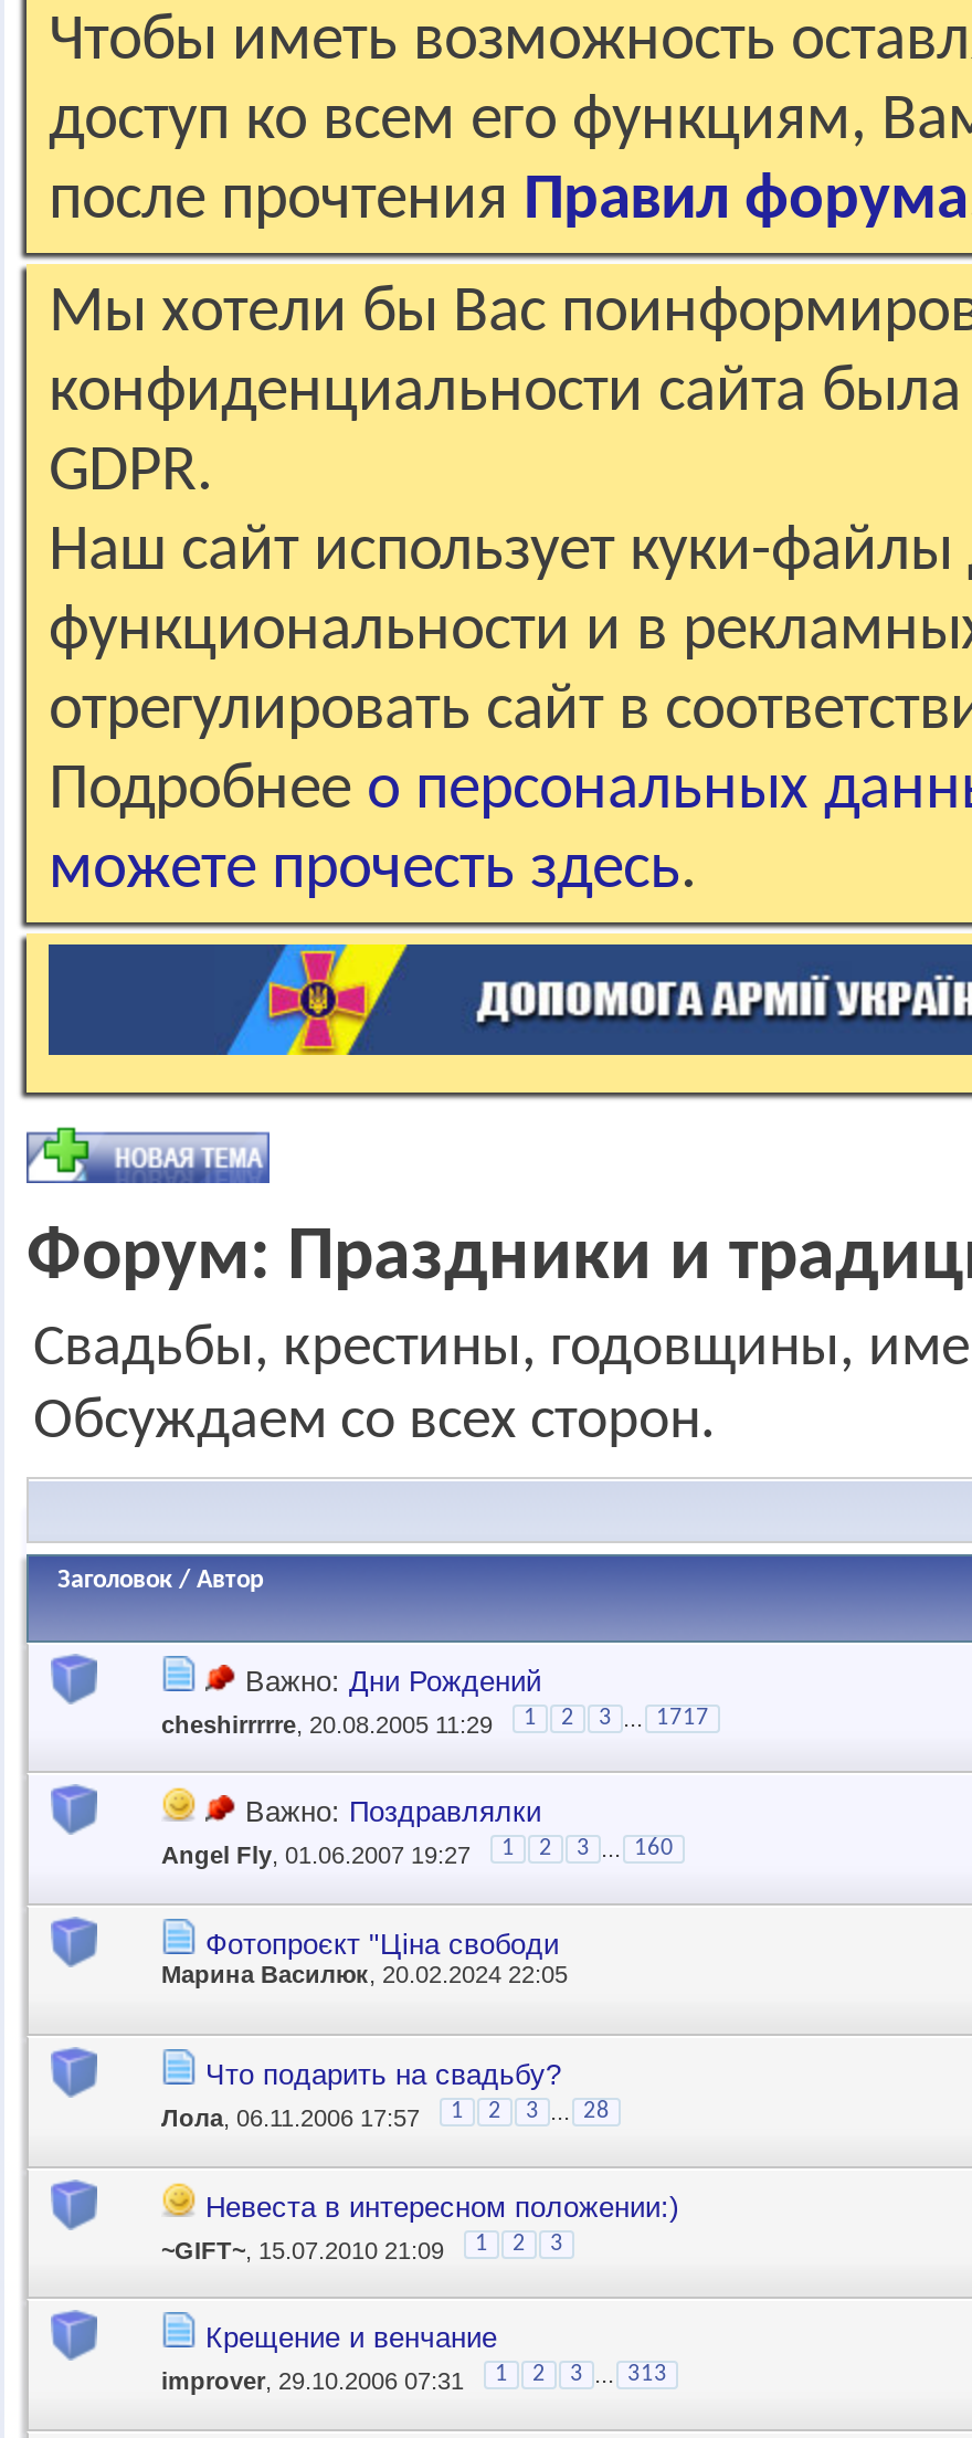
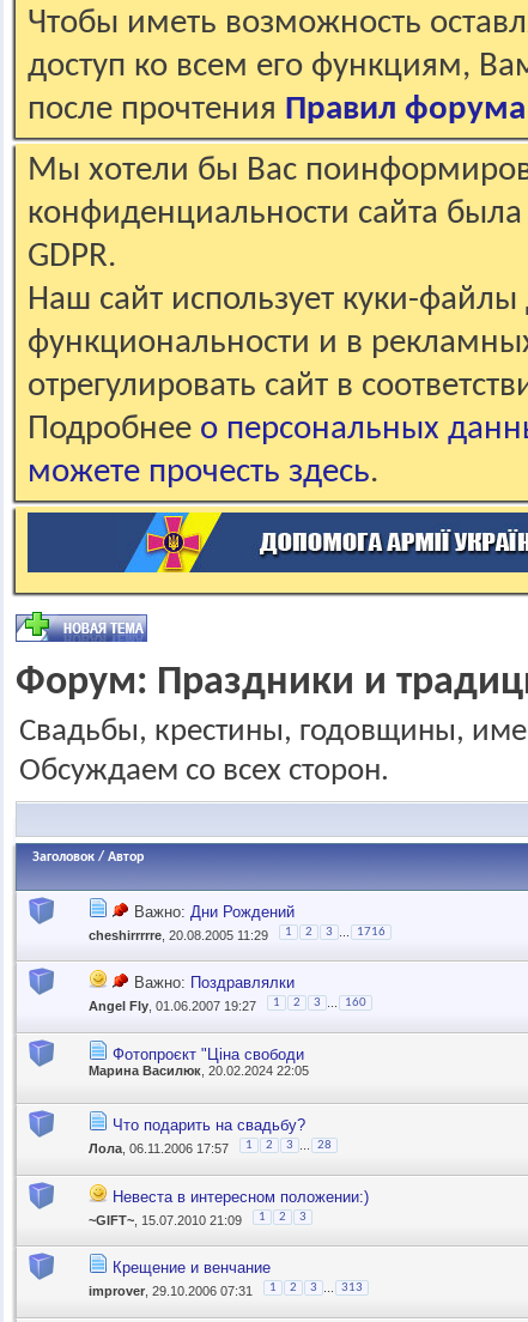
- cheshirrrrre, 20.08.2005 11:29 1 2 3 ... 1717
+ cheshirrrrre, 20.08.2005 11:29 1 2 3 ... 1716
